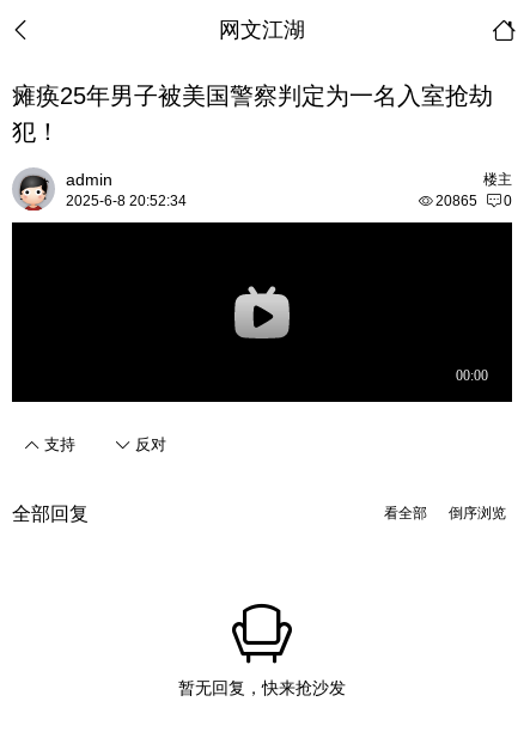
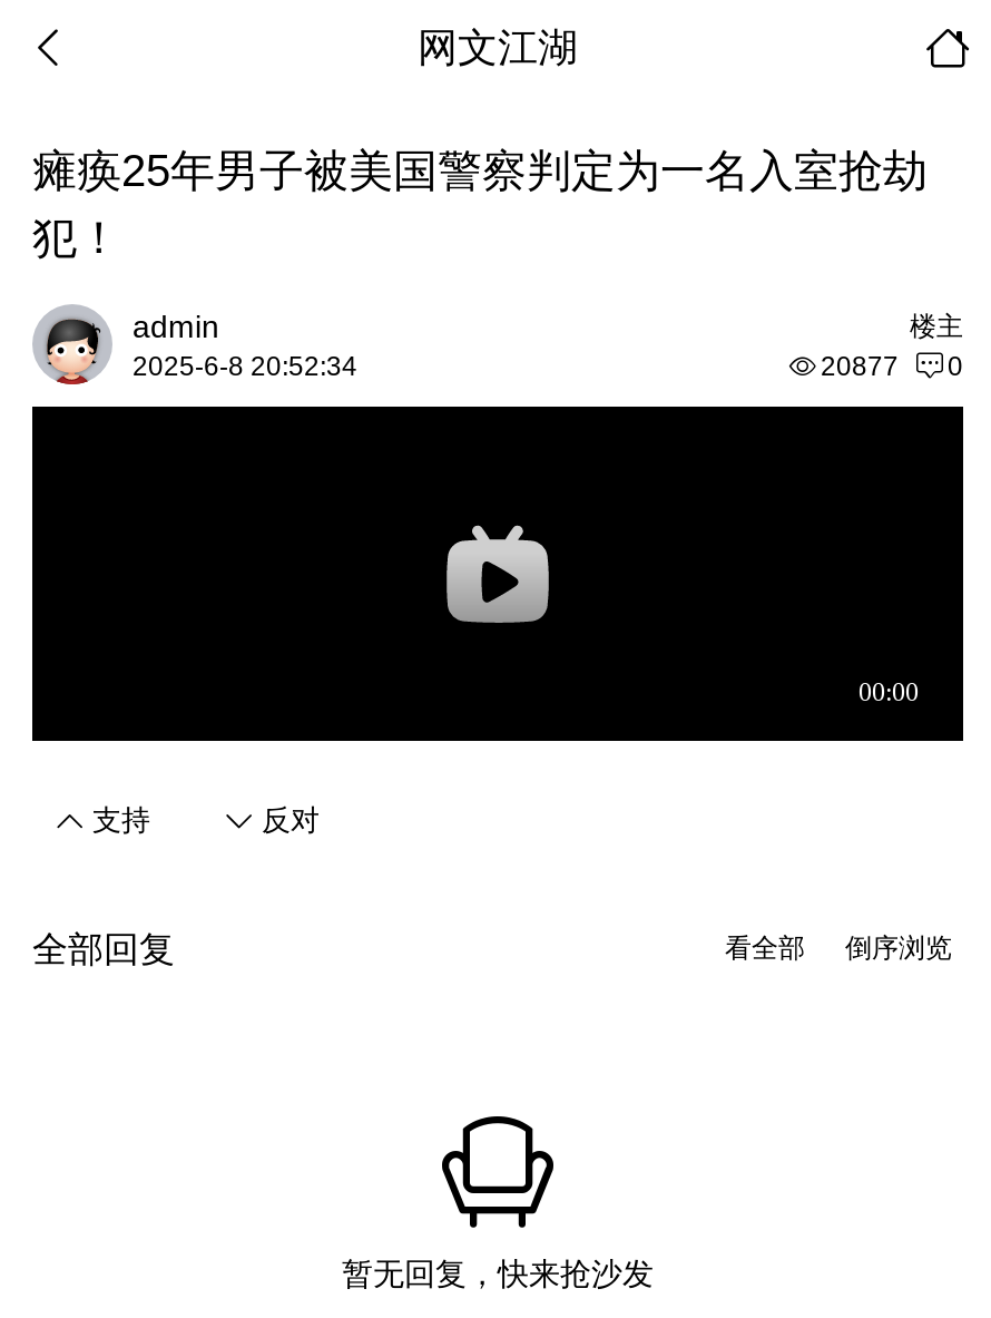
- 20865 0
+ 20877 0
